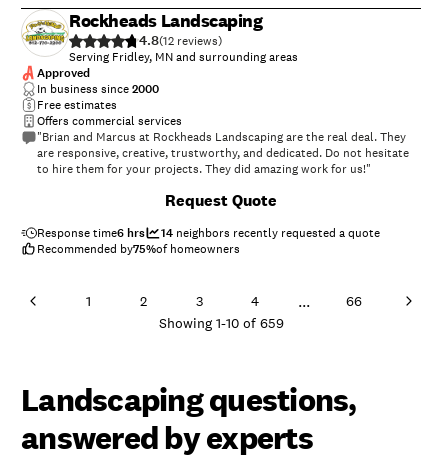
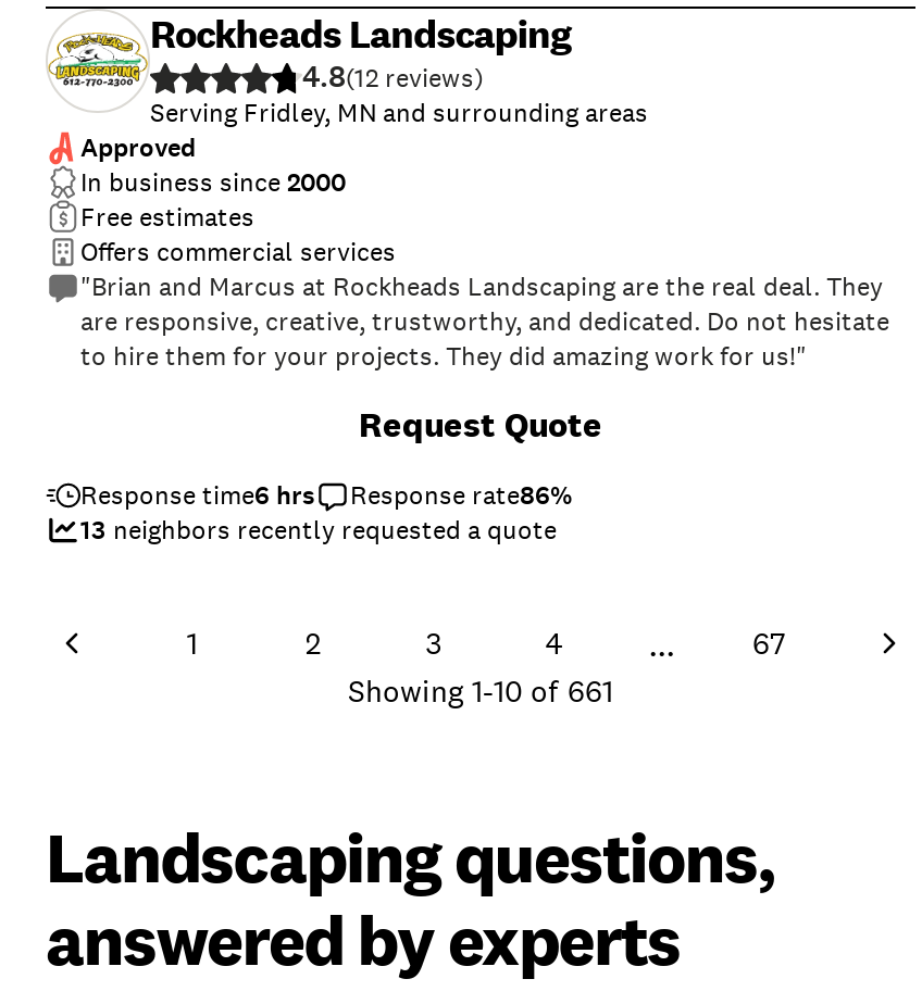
- 14 neighbors recently requested a quote
- Recommended by75%of homeowners
+ Response rate86%
+ 13 neighbors recently requested a quote

- 66
+ 67

- Showing 1-10 of 659
+ Showing 1-10 of 661
